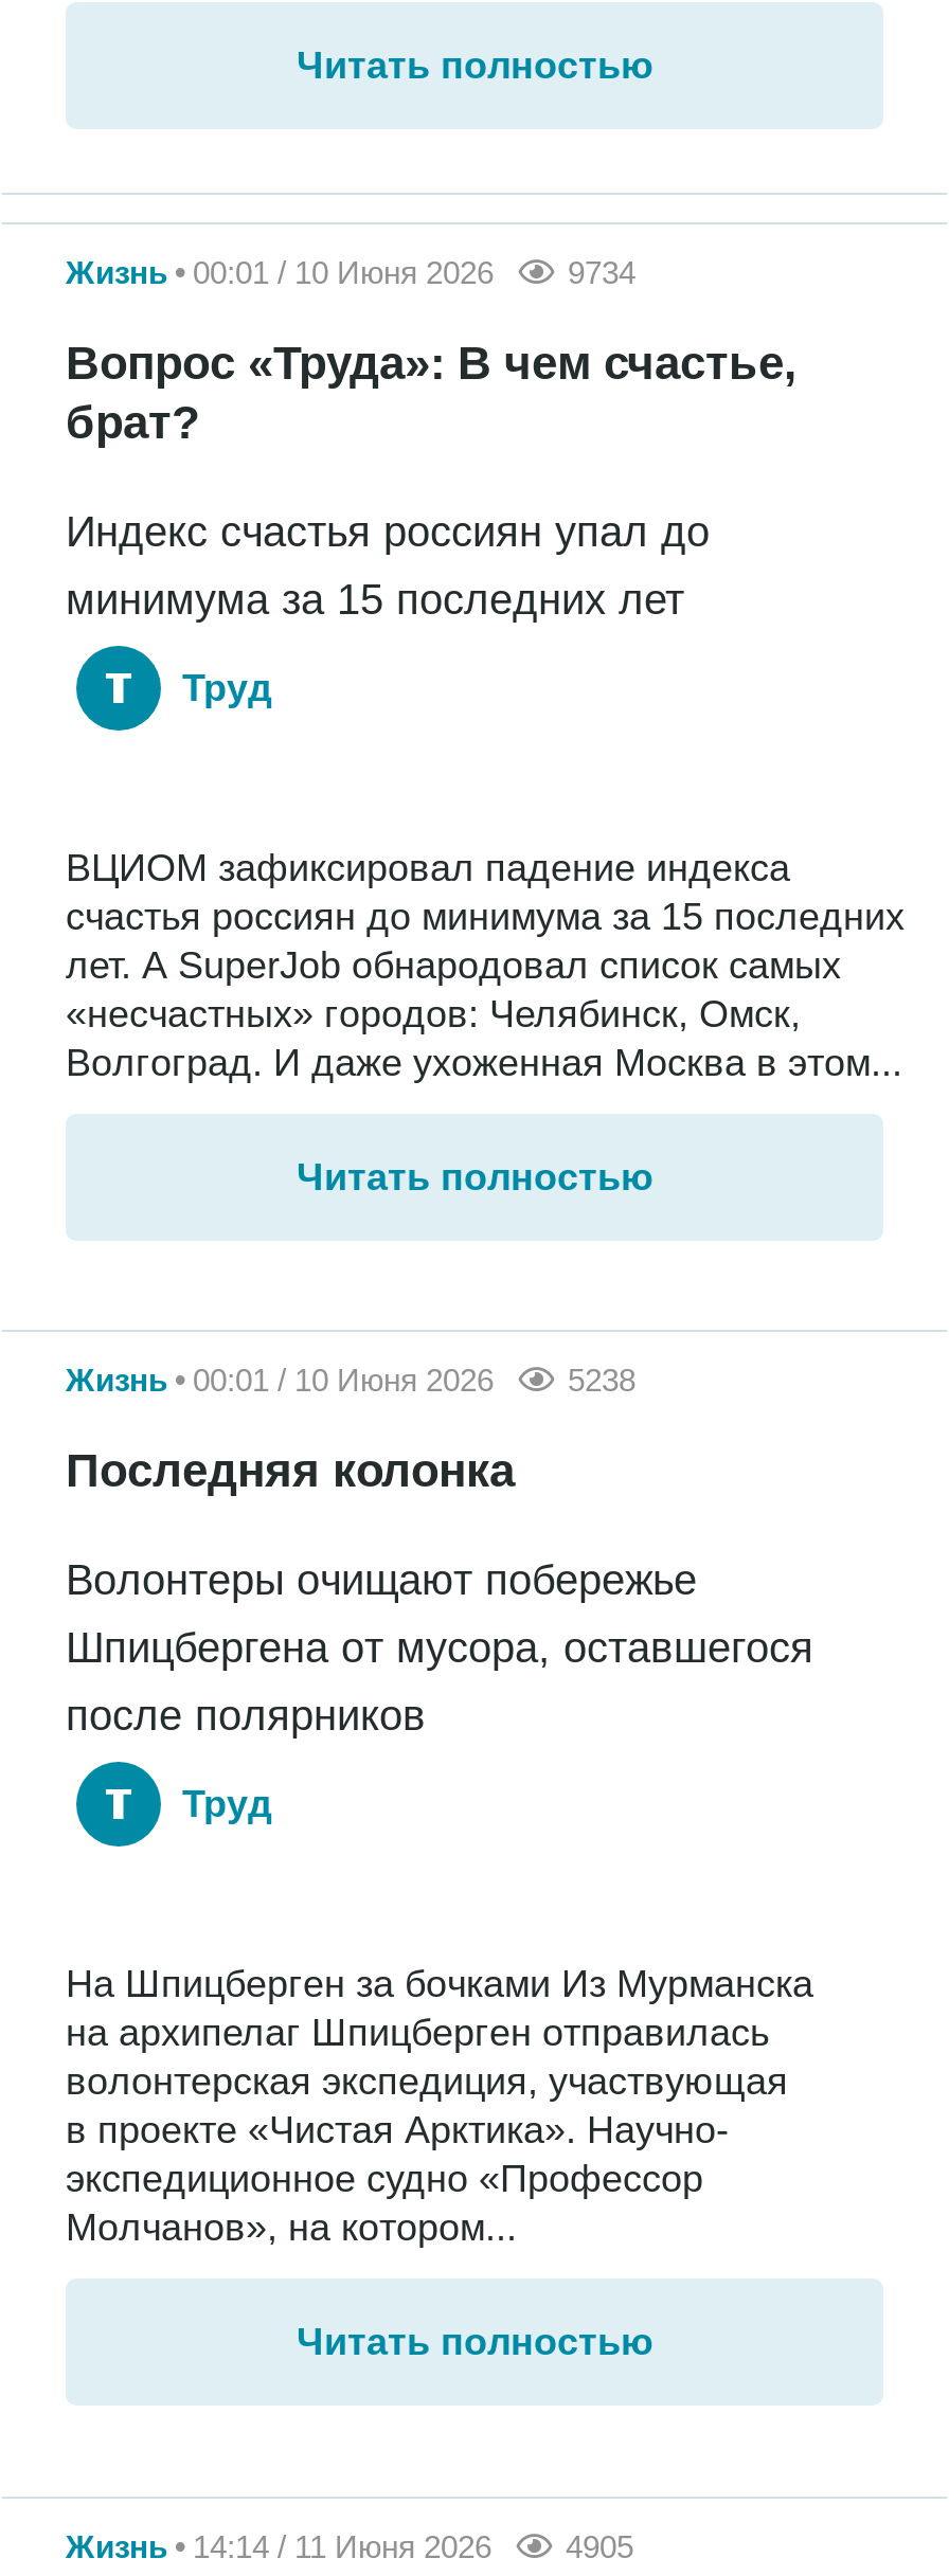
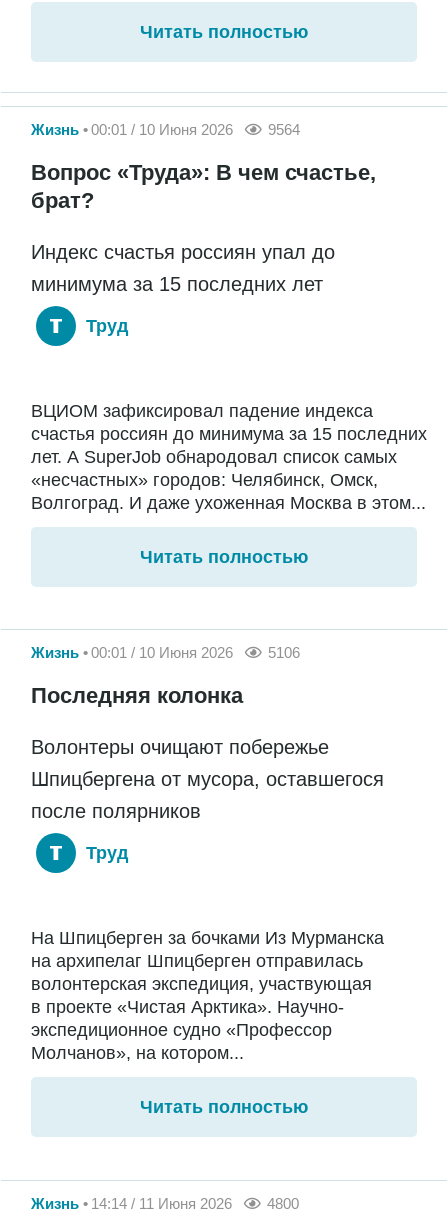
- 9734
+ 9564

- 5238
+ 5106

- 4905
+ 4800
